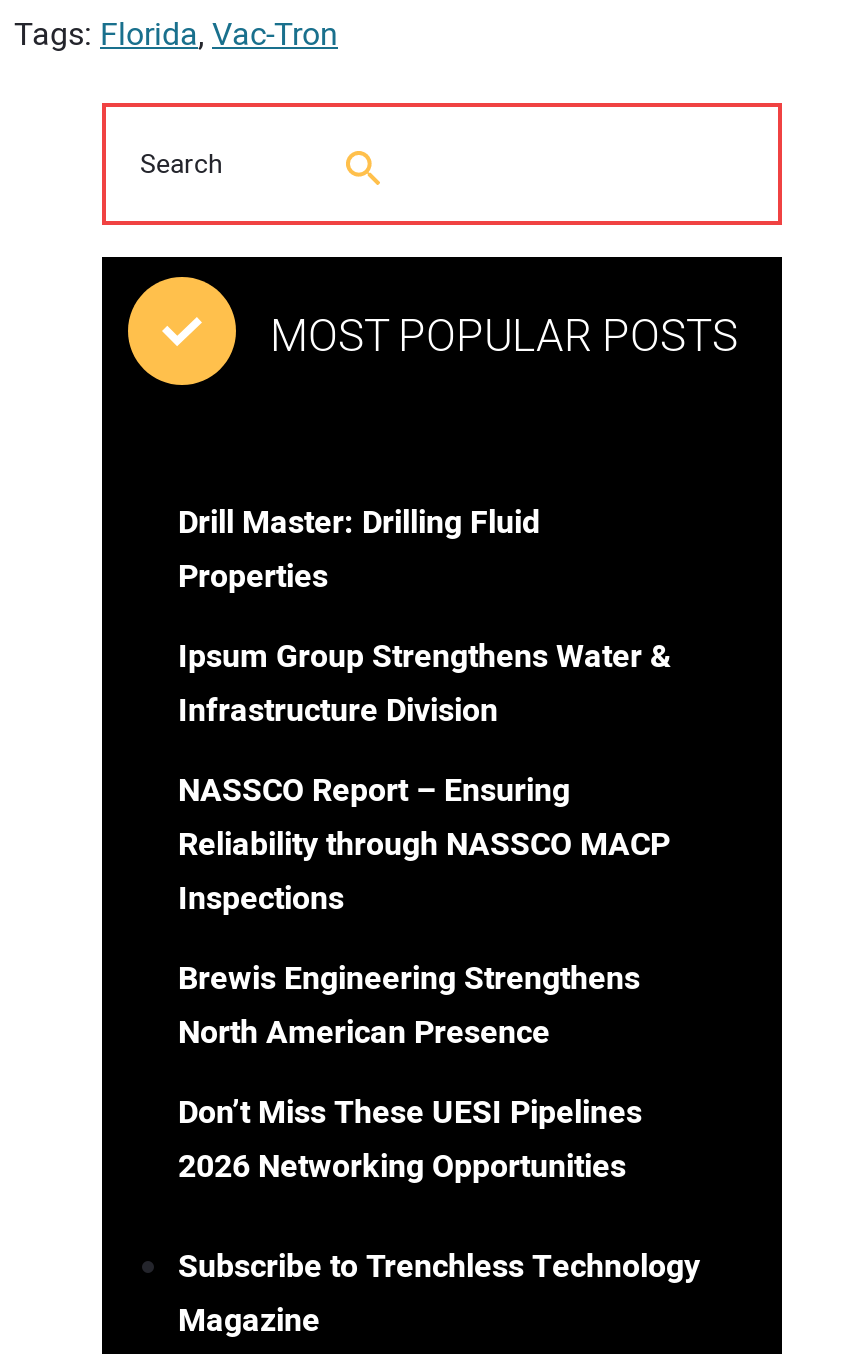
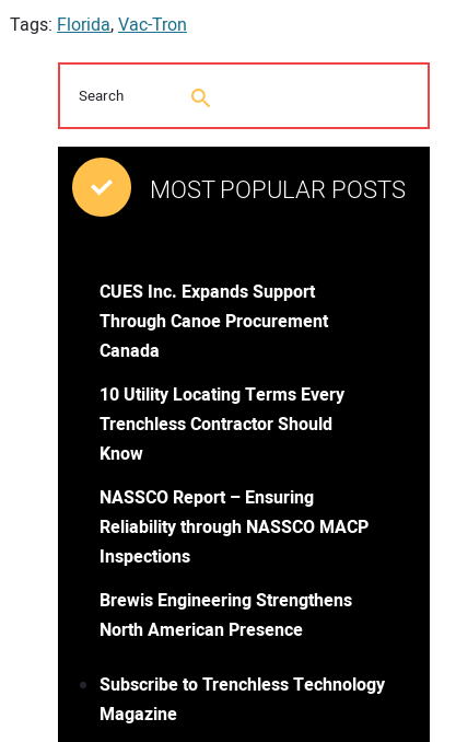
- Drill Master: Drilling Fluid
- Properties
+ CUES Inc. Expands Support
+ Through Canoe Procurement
+ Canada

- Ipsum Group Strengthens Water &
- Infrastructure Division
+ 10 Utility Locating Terms Every
+ Trenchless Contractor Should
+ Know

moved down: NASSCO Report – Ensuring | Reliability through NASSCO MACP | Inspections | Brewis Engineering Strengthens | North American Presence

- Don’t Miss These UESI Pipelines
- 2026 Networking Opportunities
